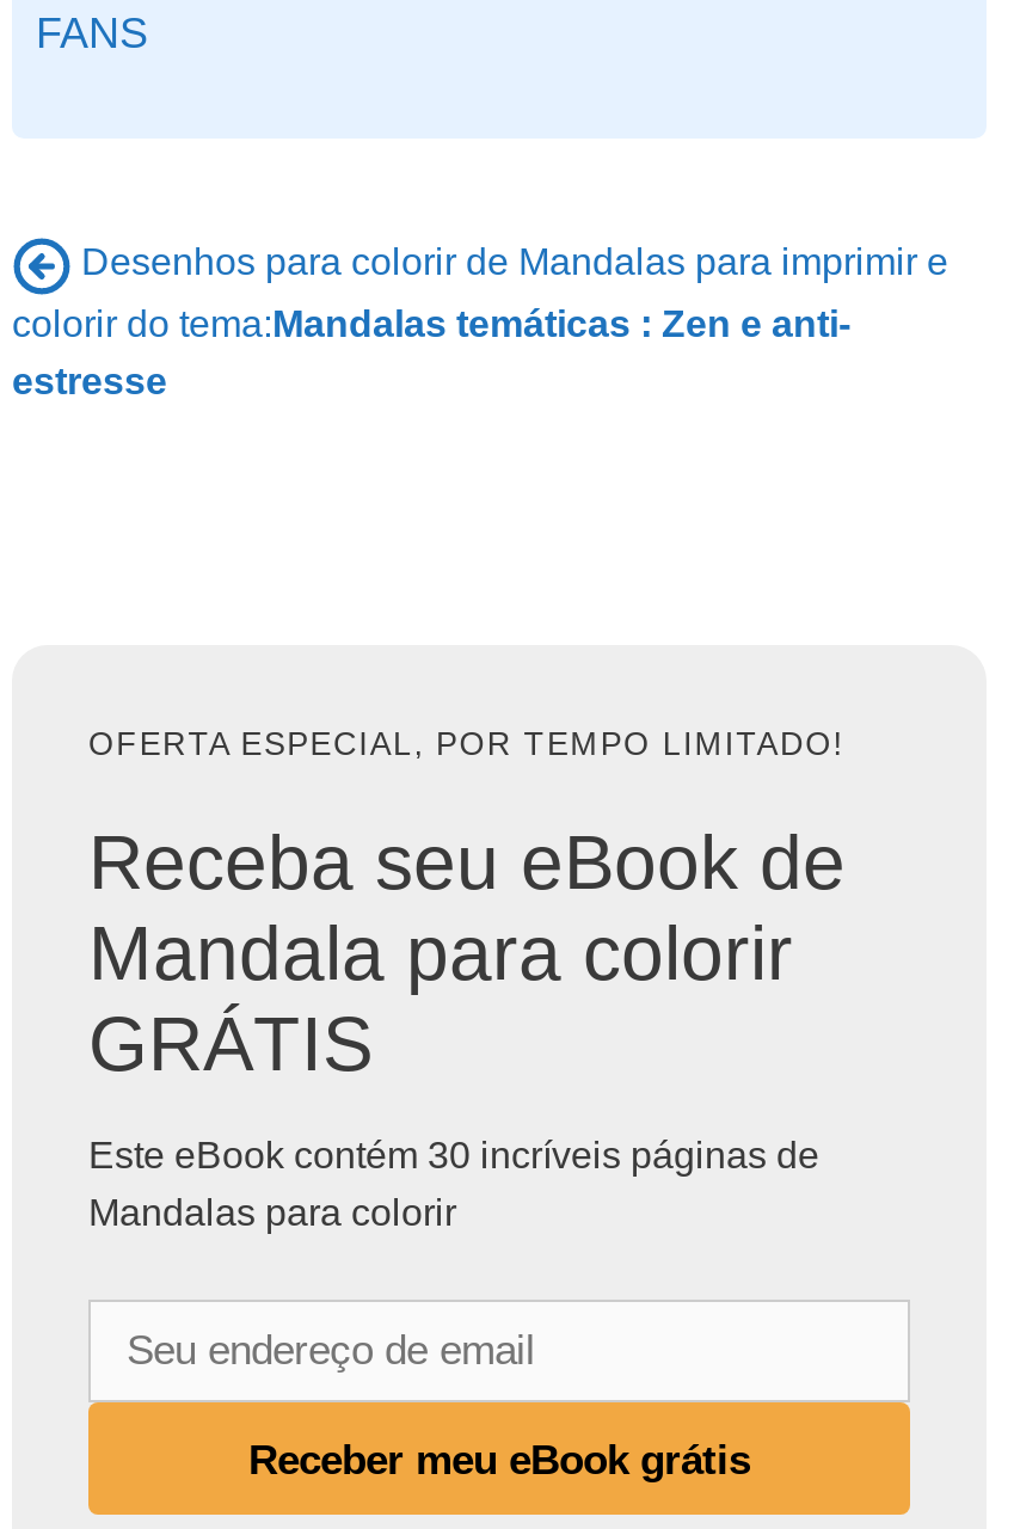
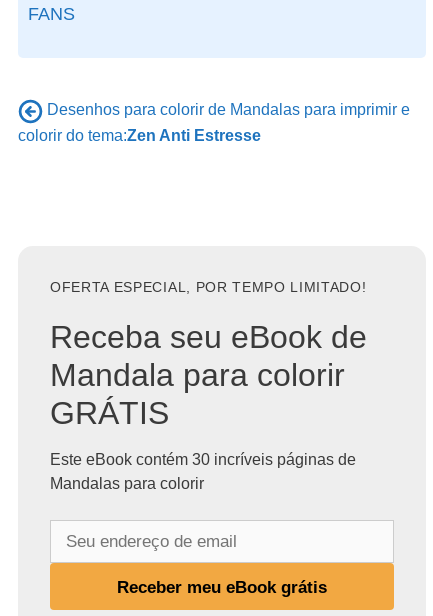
- colorir do tema:Mandalas temáticas : Zen e anti-
- estresse
+ colorir do tema:Zen Anti Estresse
